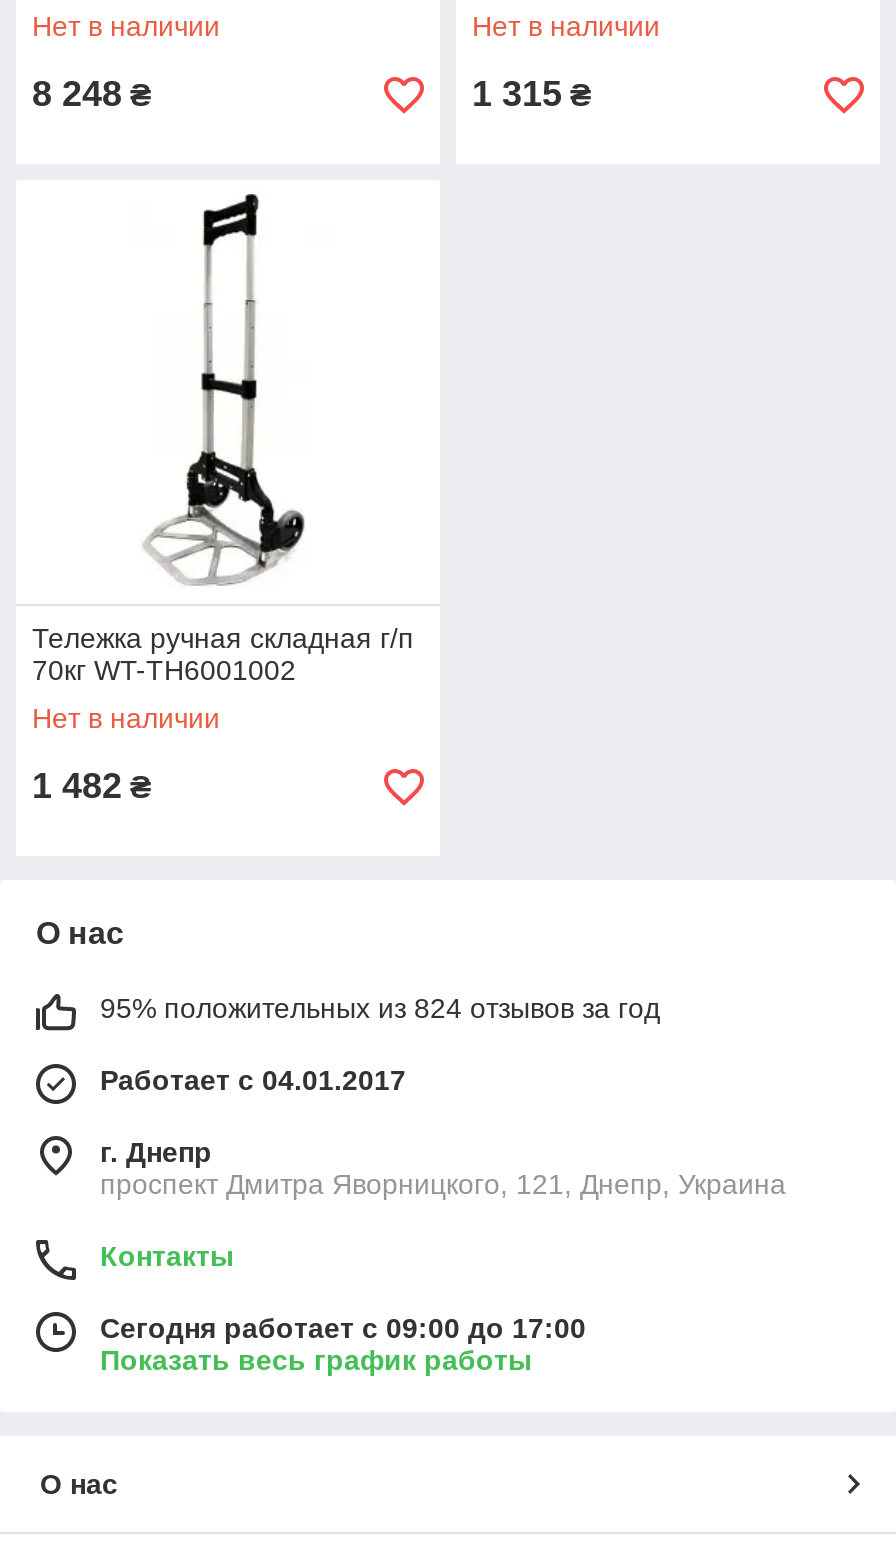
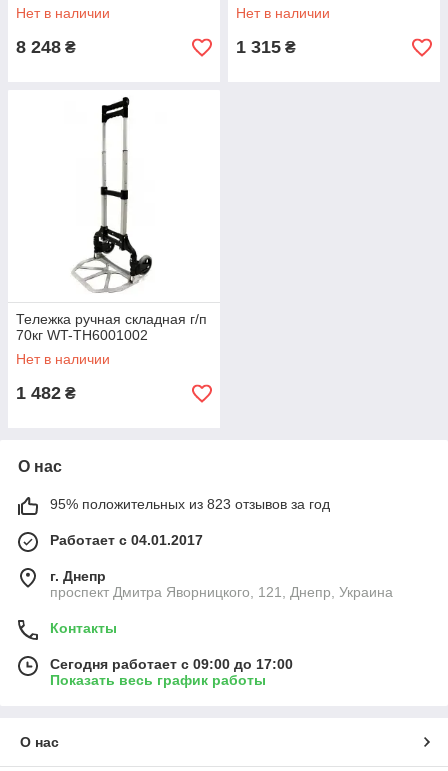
- 95% положительных из 824 отзывов за год
+ 95% положительных из 823 отзывов за год
